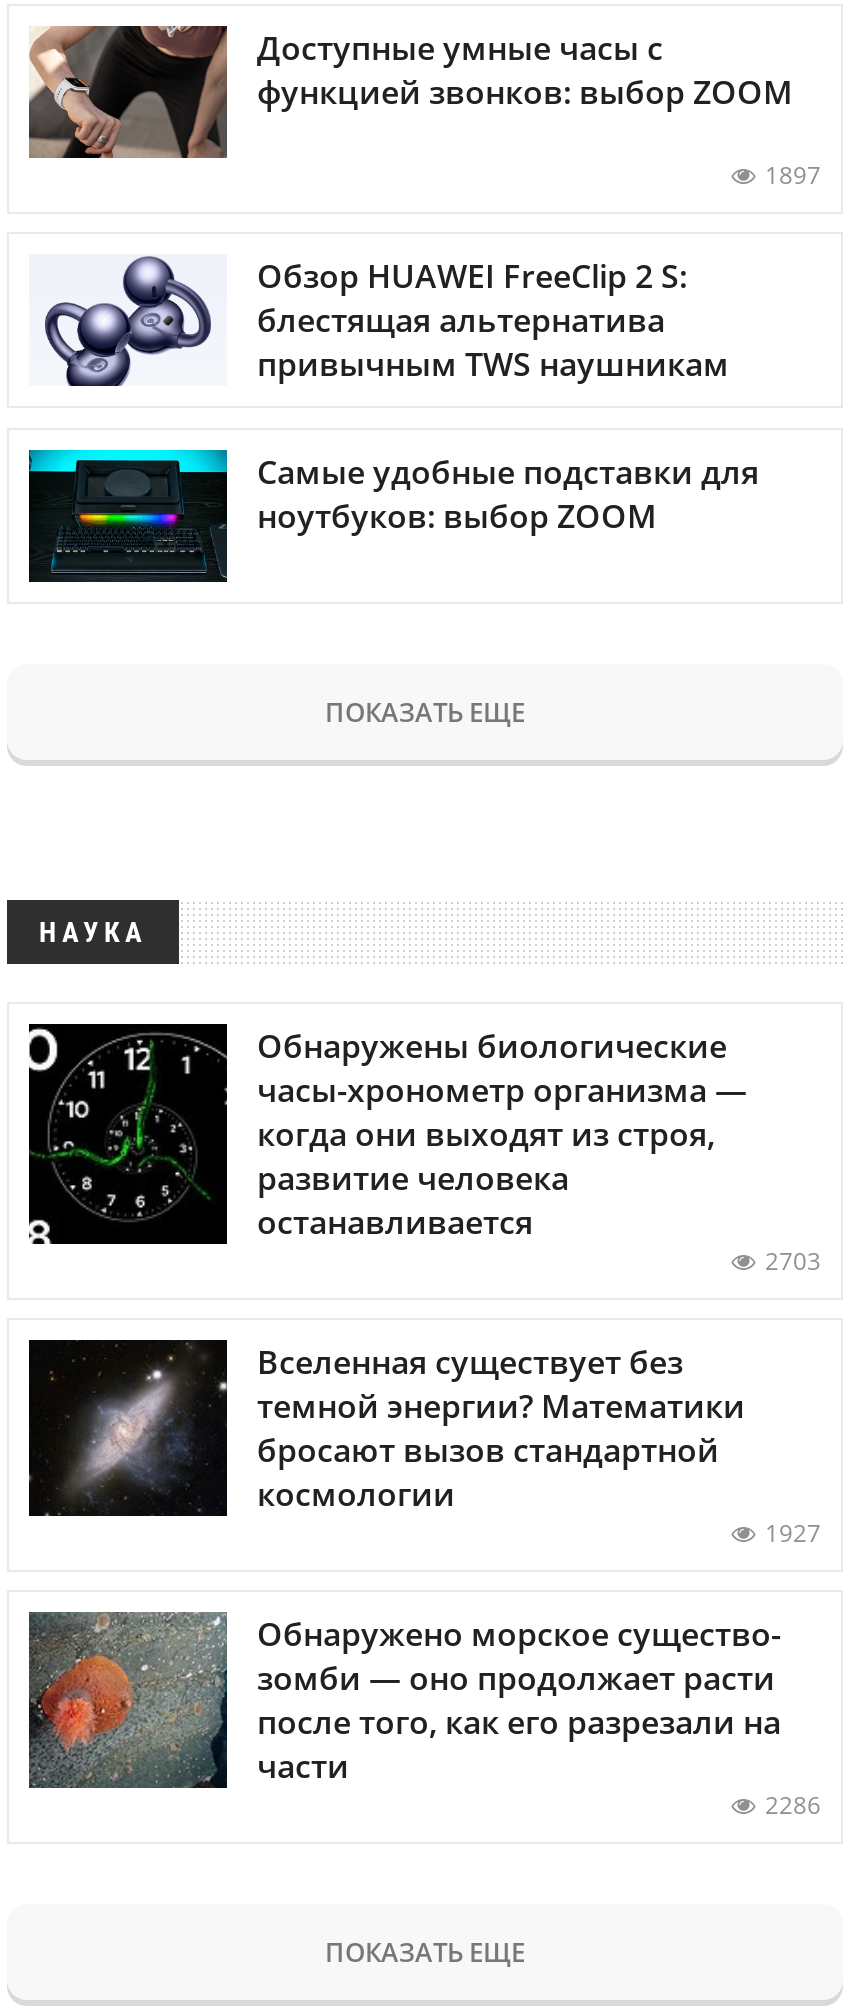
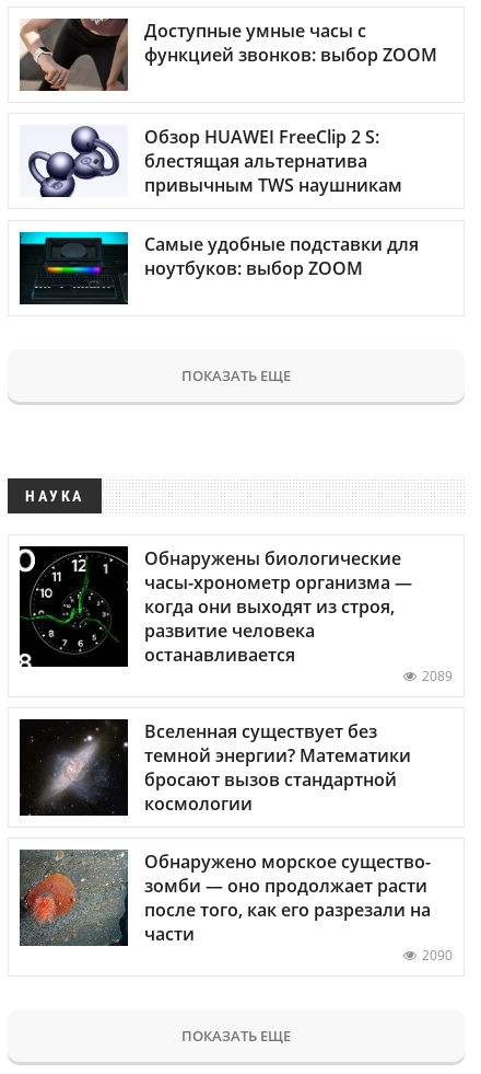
- 1897

- 2703
+ 2089

- 1927

- 2286
+ 2090
